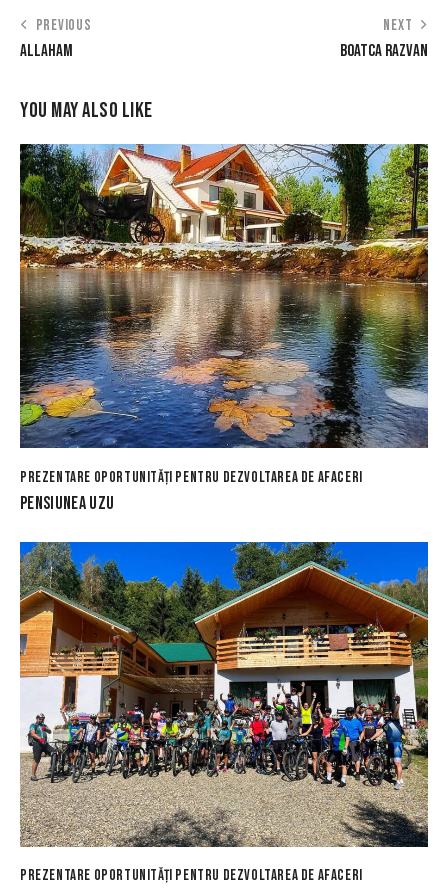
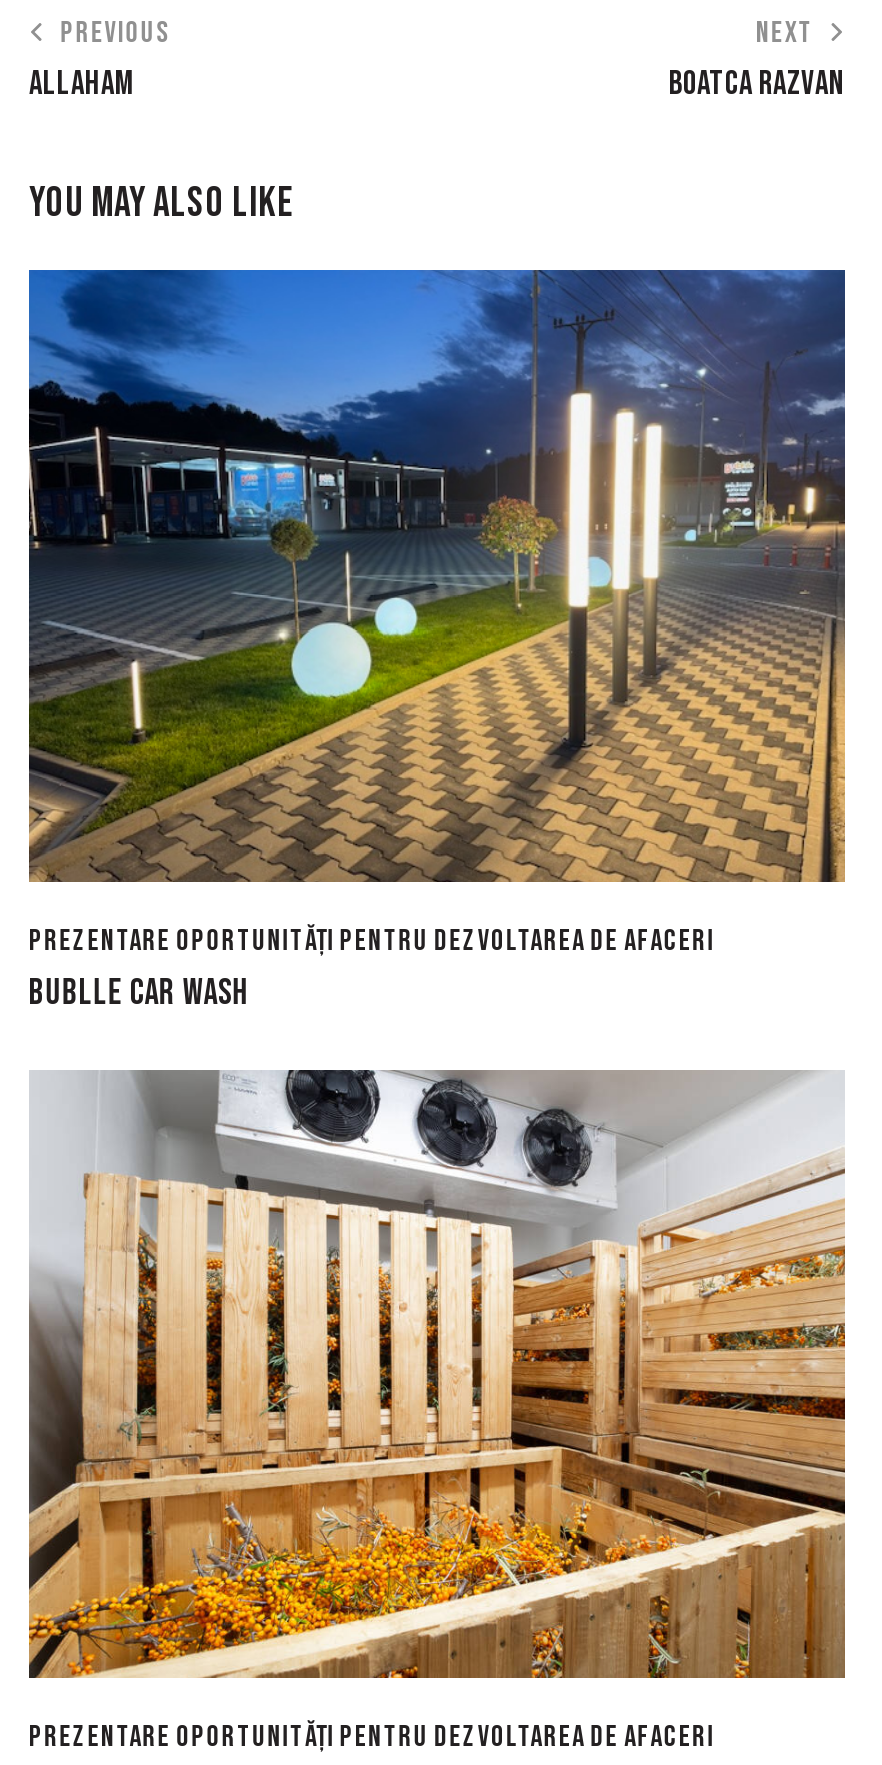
- [image]
+ [image]

- PENSIUNEA UZU
+ BUBLLE CAR WASH

- [image]
+ [image]
